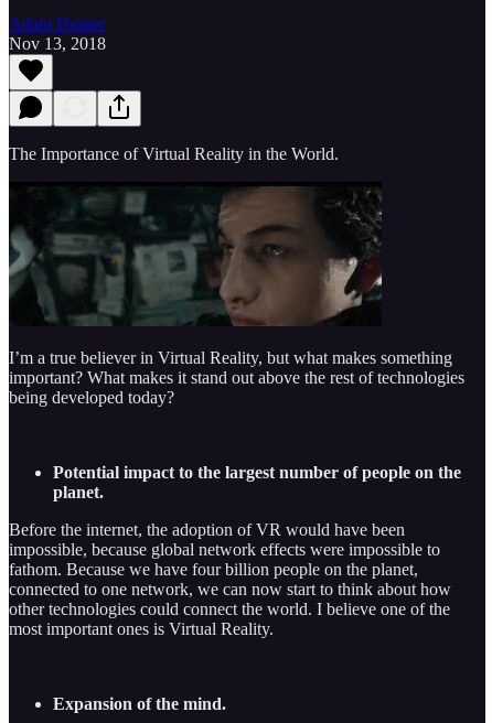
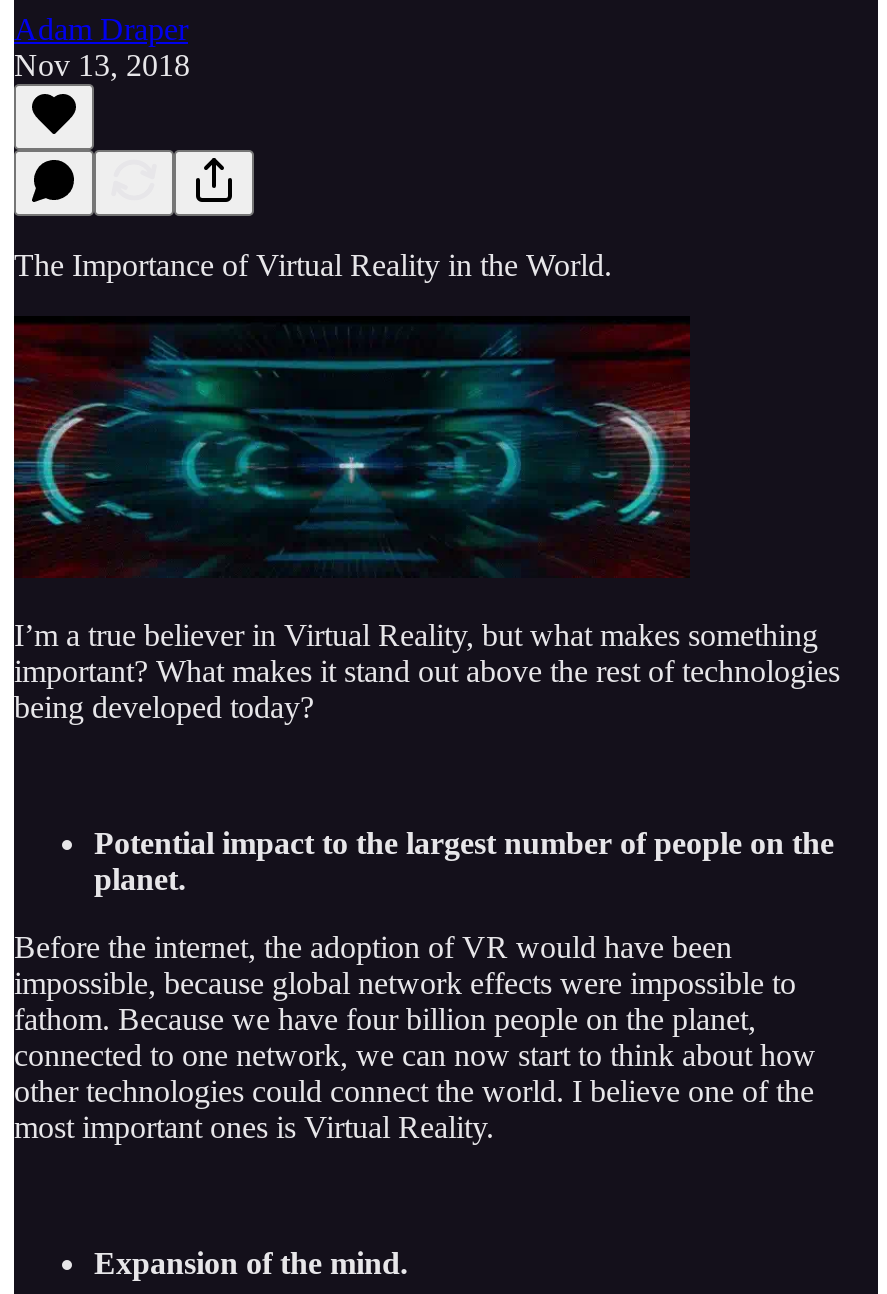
- [image]
+ [image]
